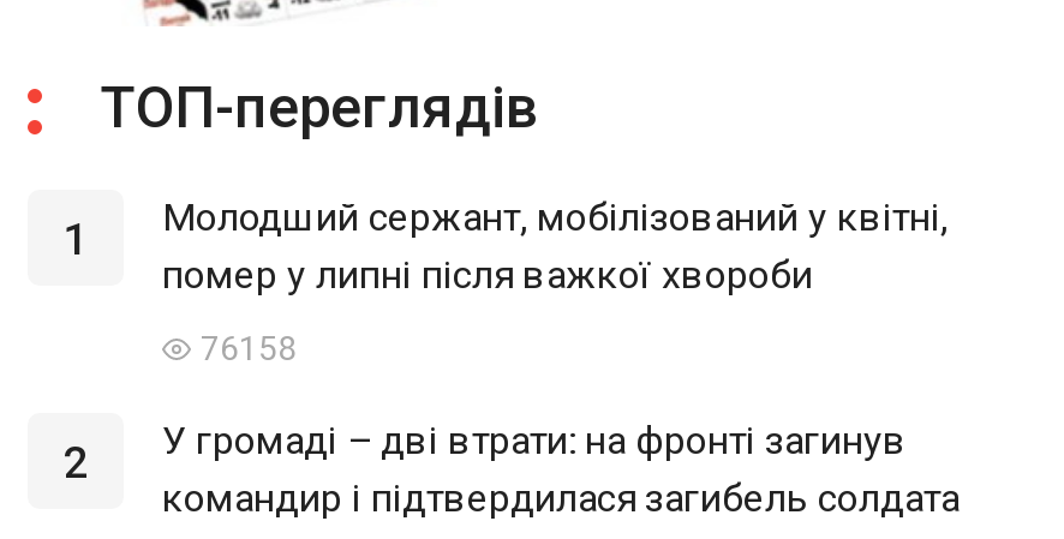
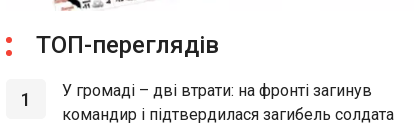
- Молодший сержант, мобілізований у квітні,
- помер у липні після важкої хвороби
- 76158
- 2
